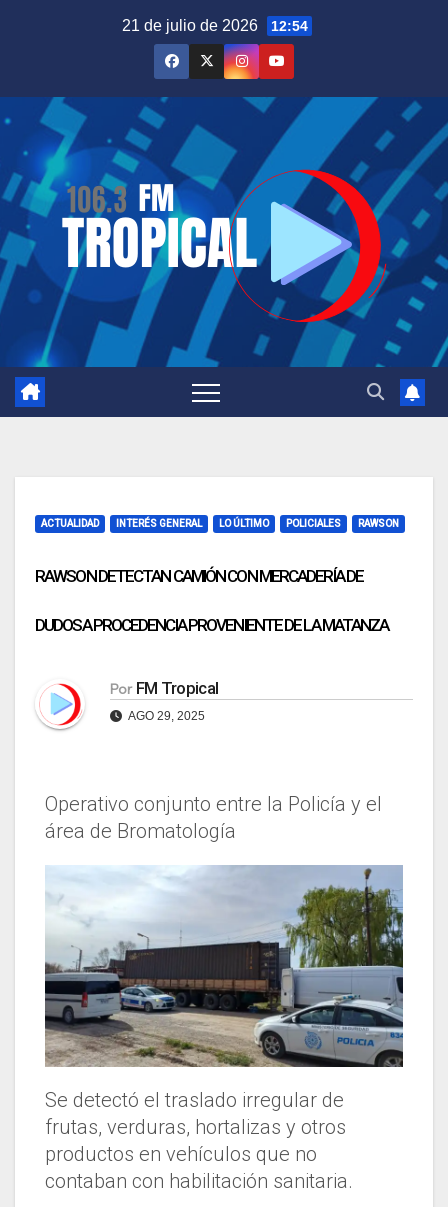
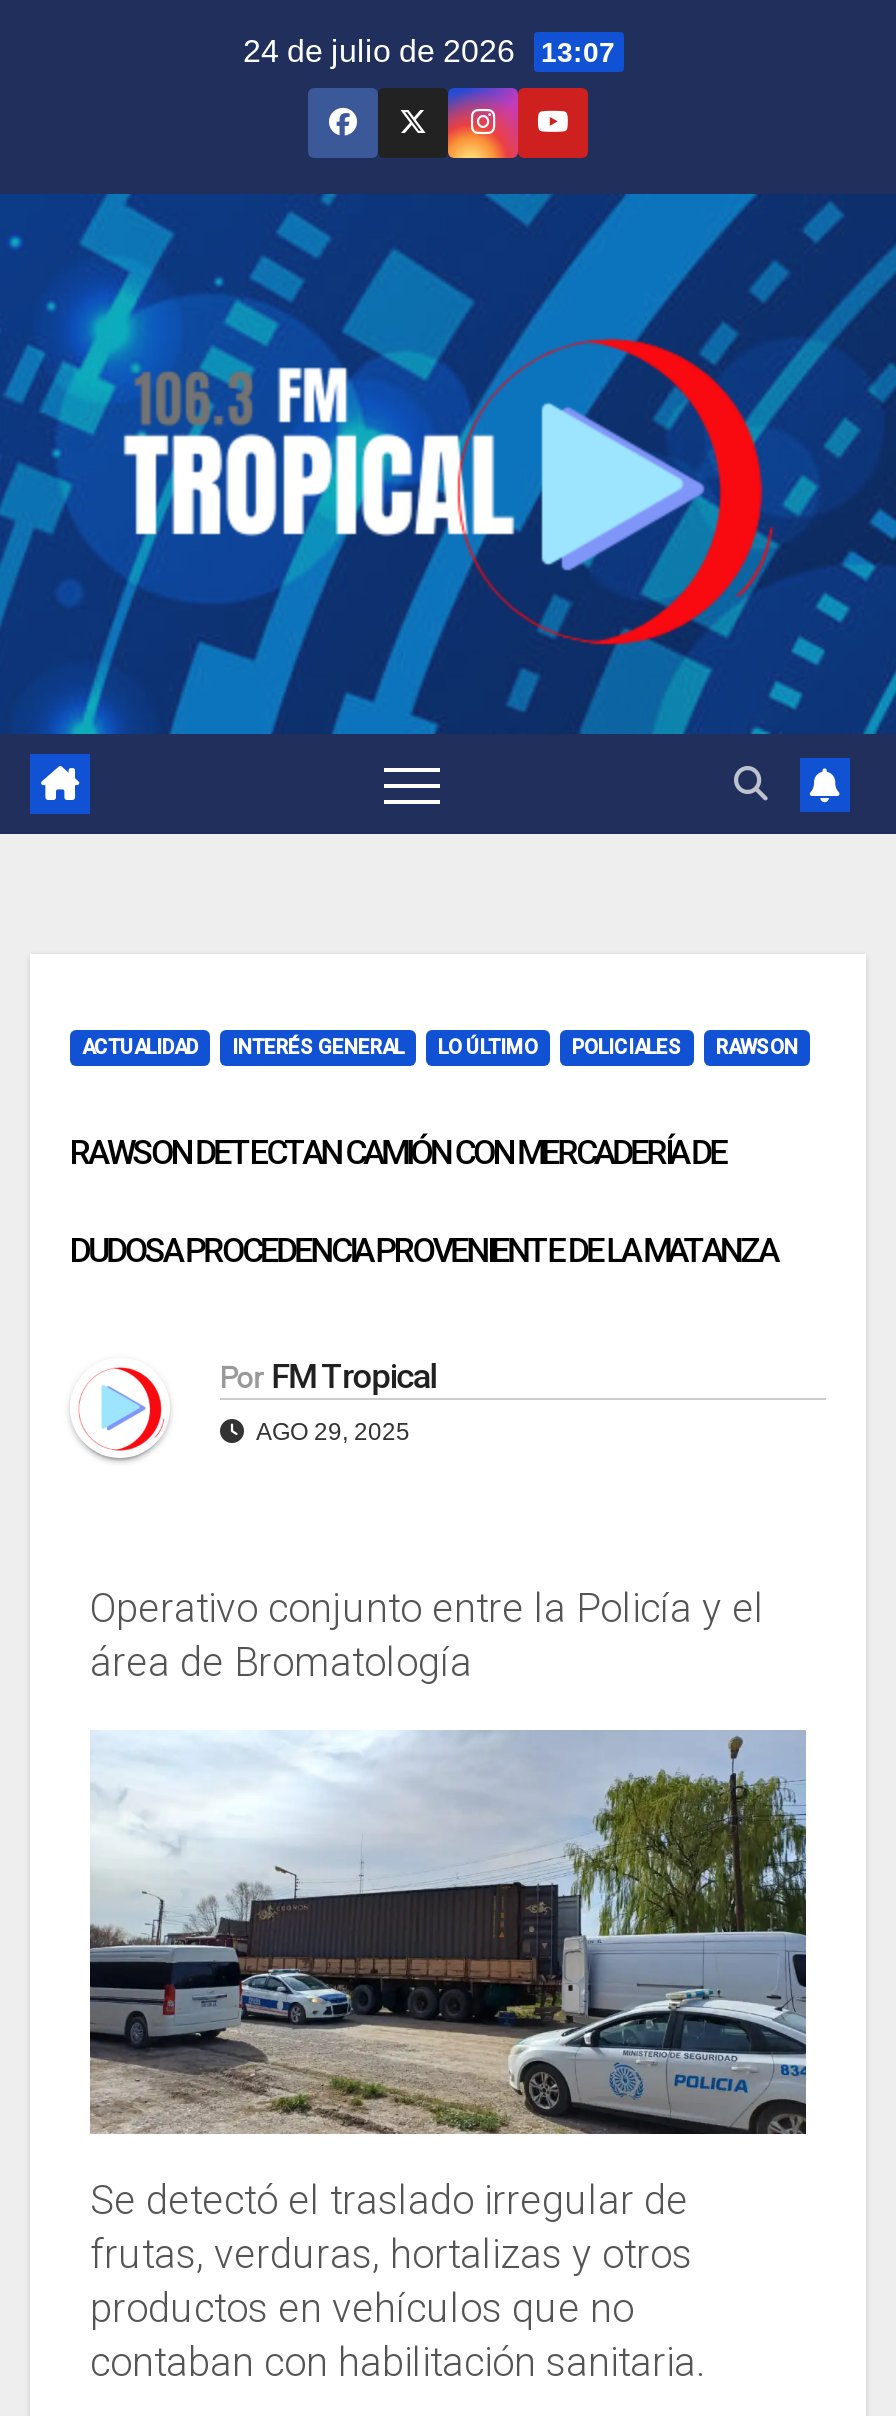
- 21 de julio de 2026 12:54
+ 24 de julio de 2026 13:07
